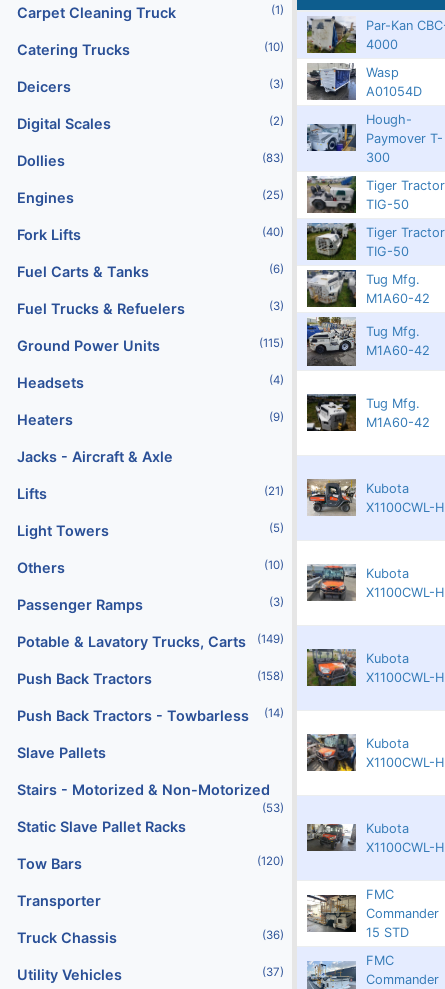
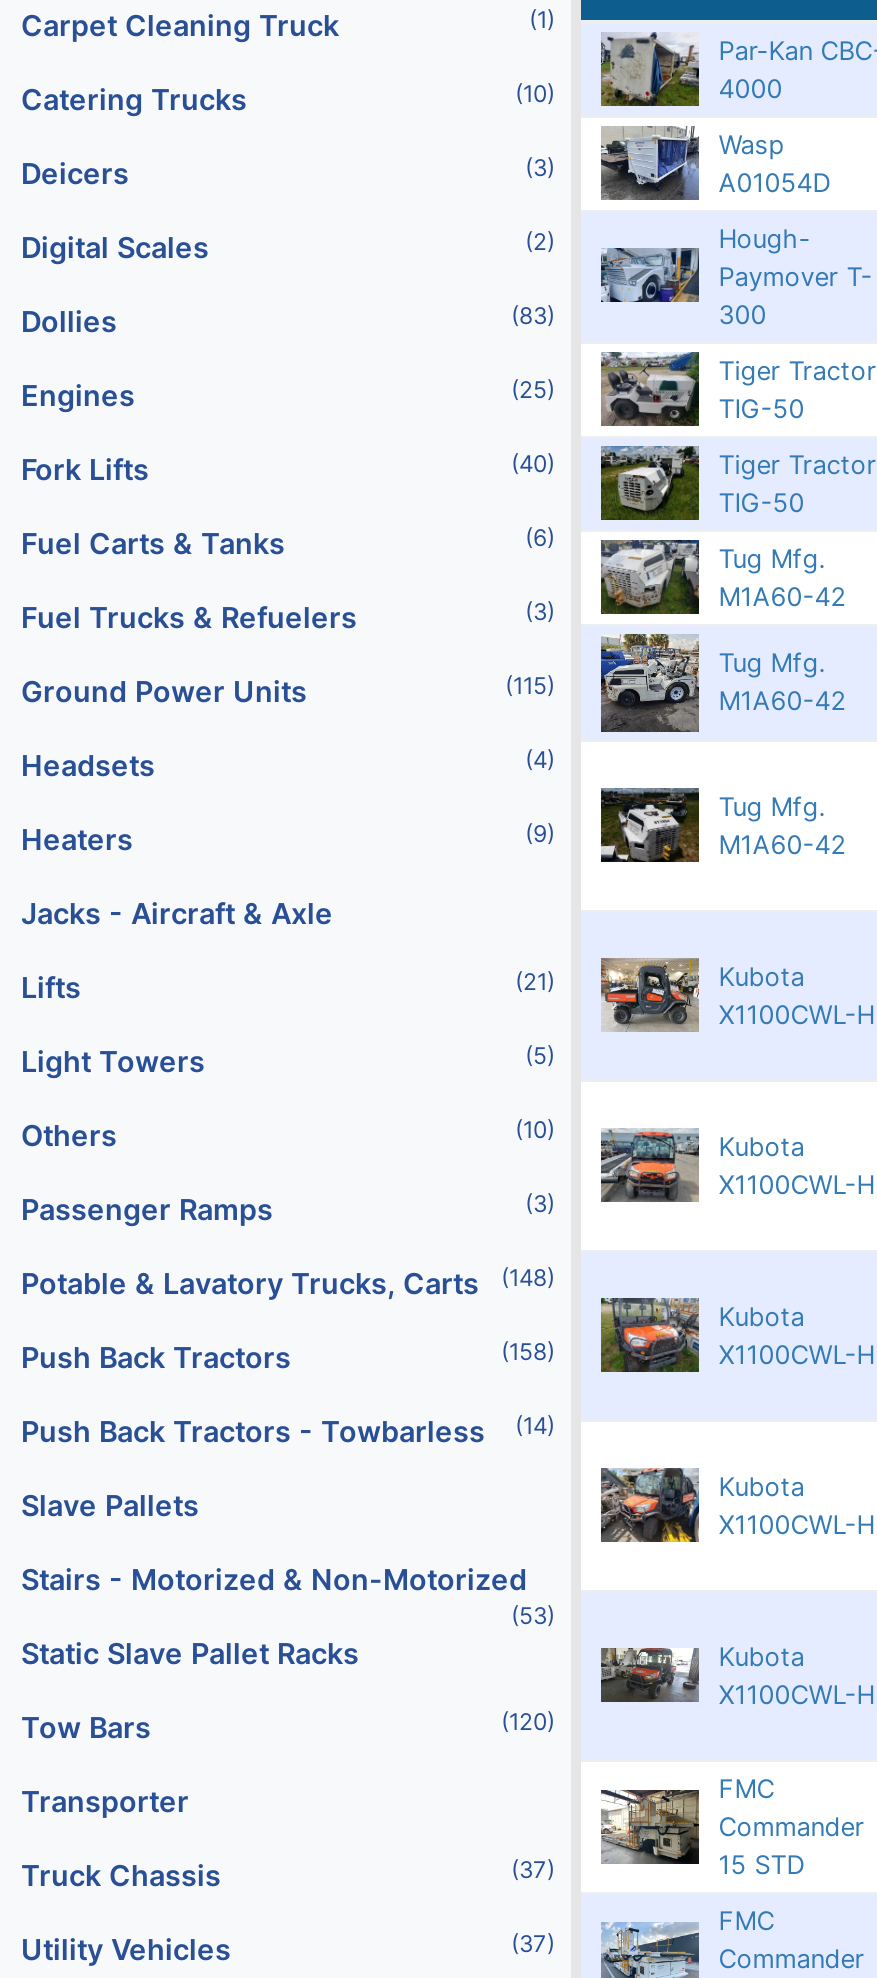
- Potable & Lavatory Trucks, Carts (149)
+ Potable & Lavatory Trucks, Carts (148)

- (36)
+ (37)
